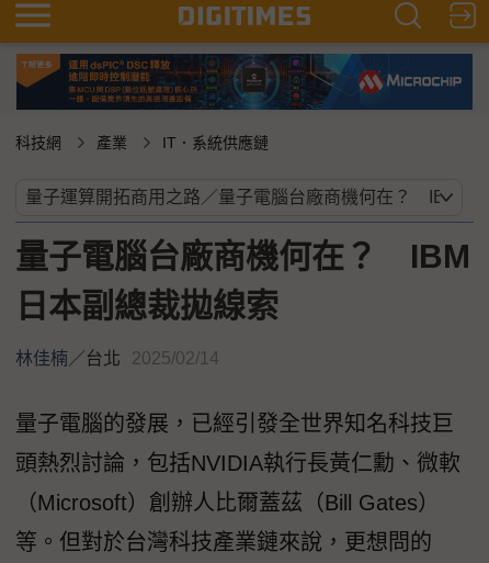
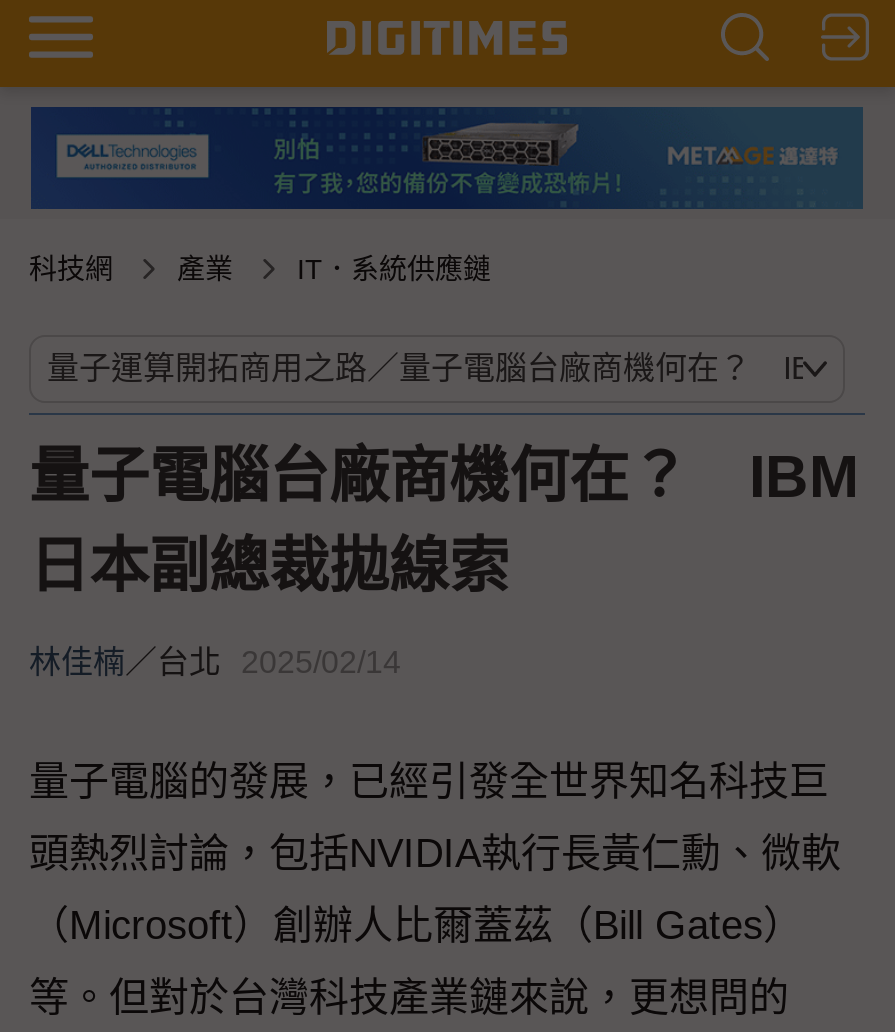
- [image]
+ [image]
